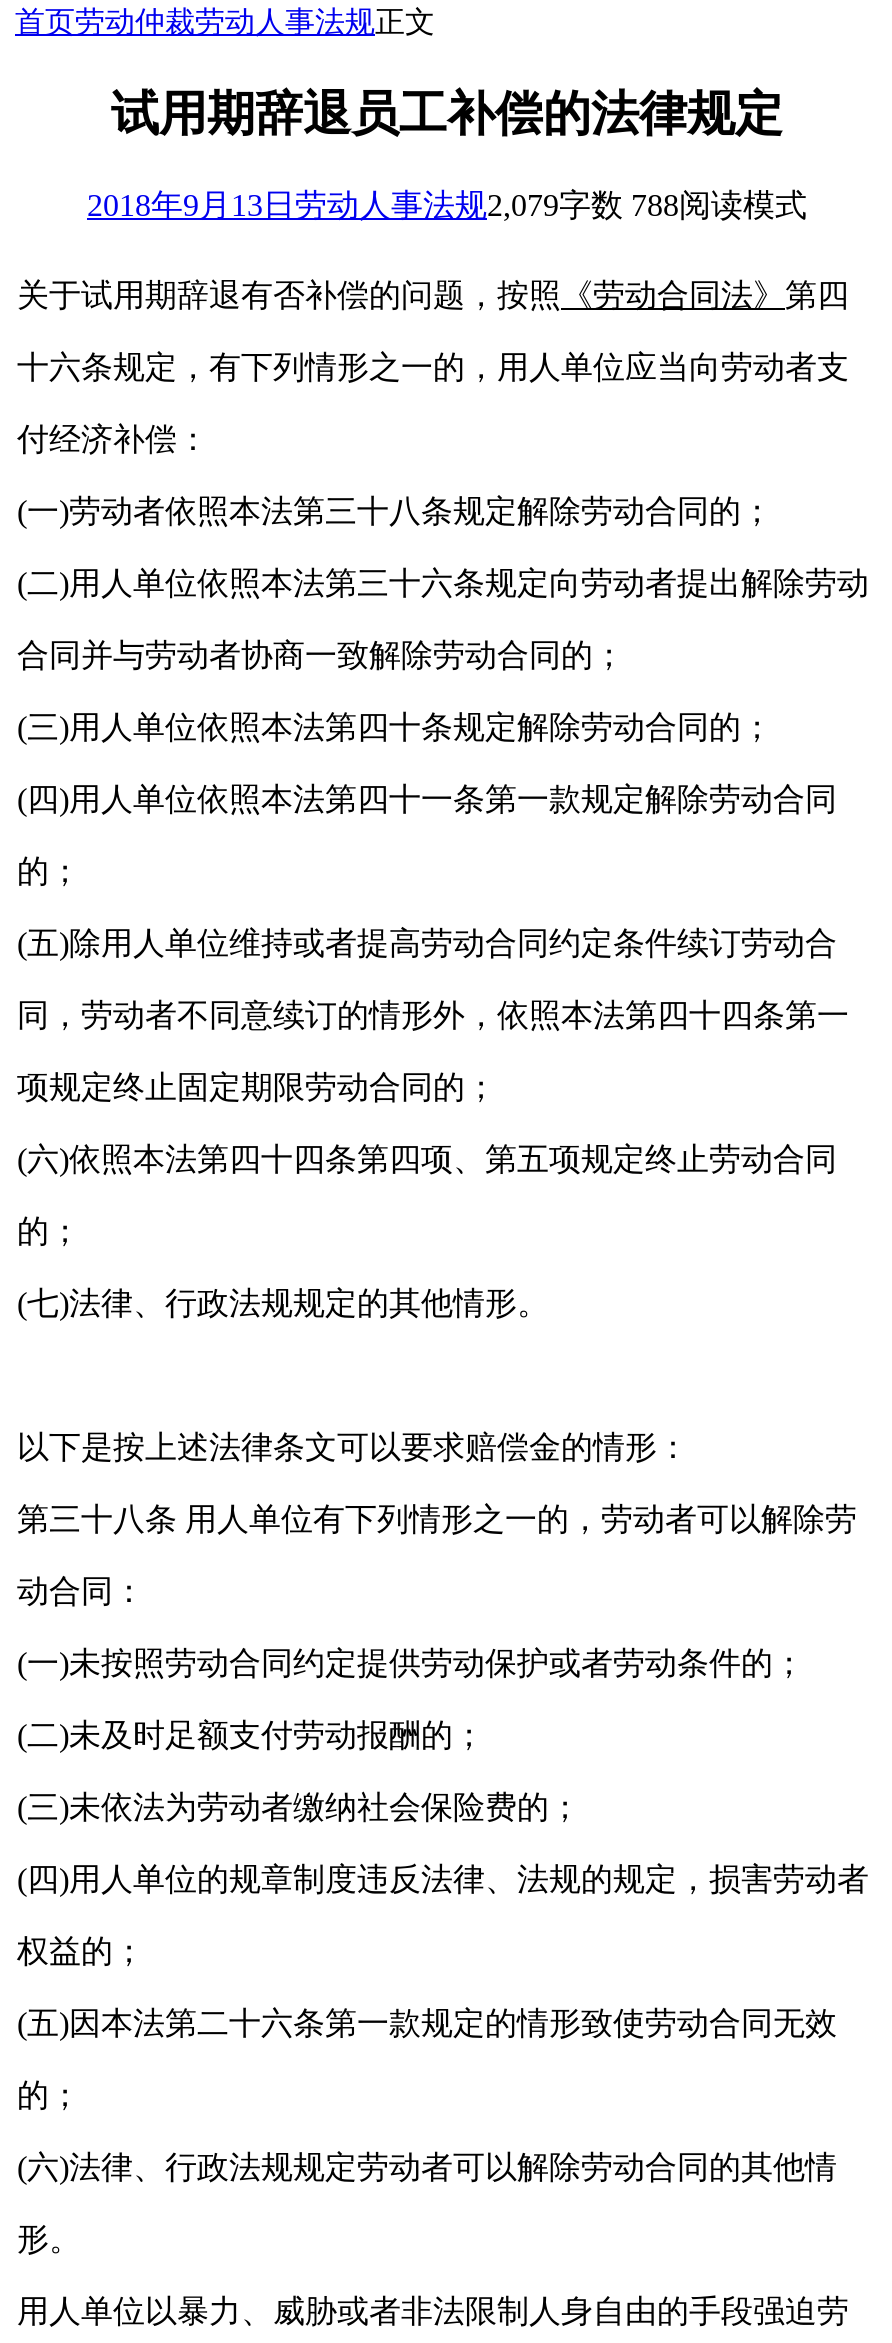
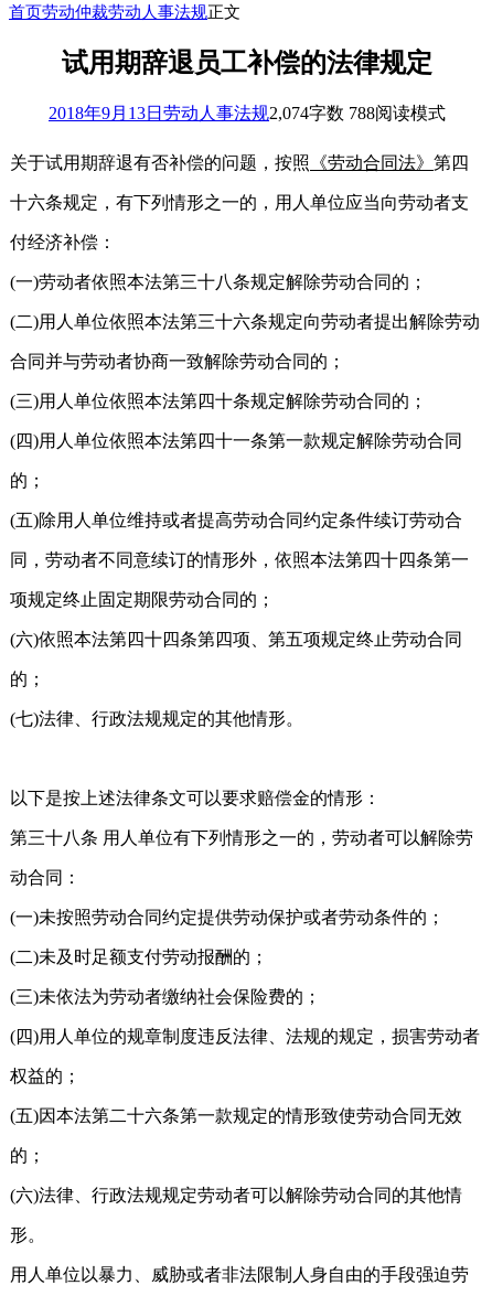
- 2018年9月13日劳动人事法规2,079字数 788阅读模式
+ 2018年9月13日劳动人事法规2,074字数 788阅读模式
